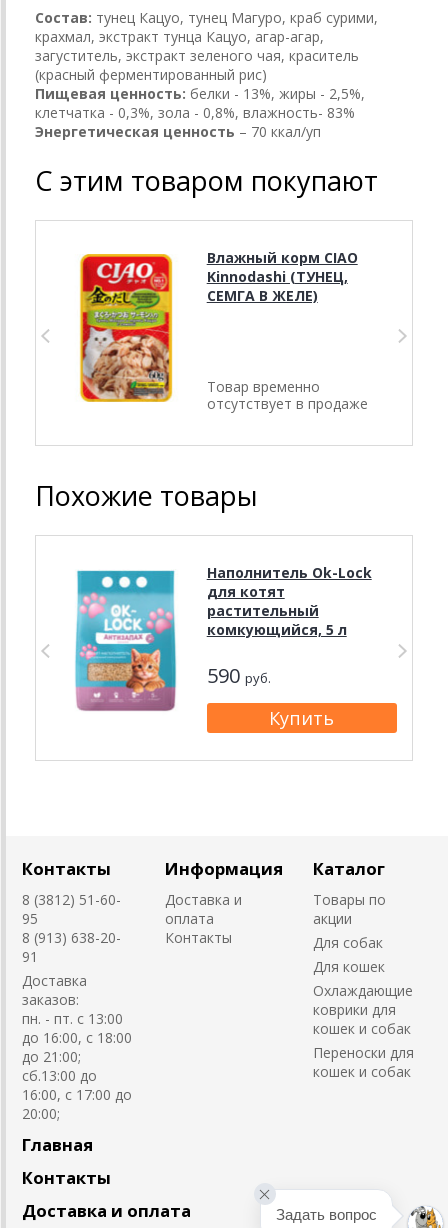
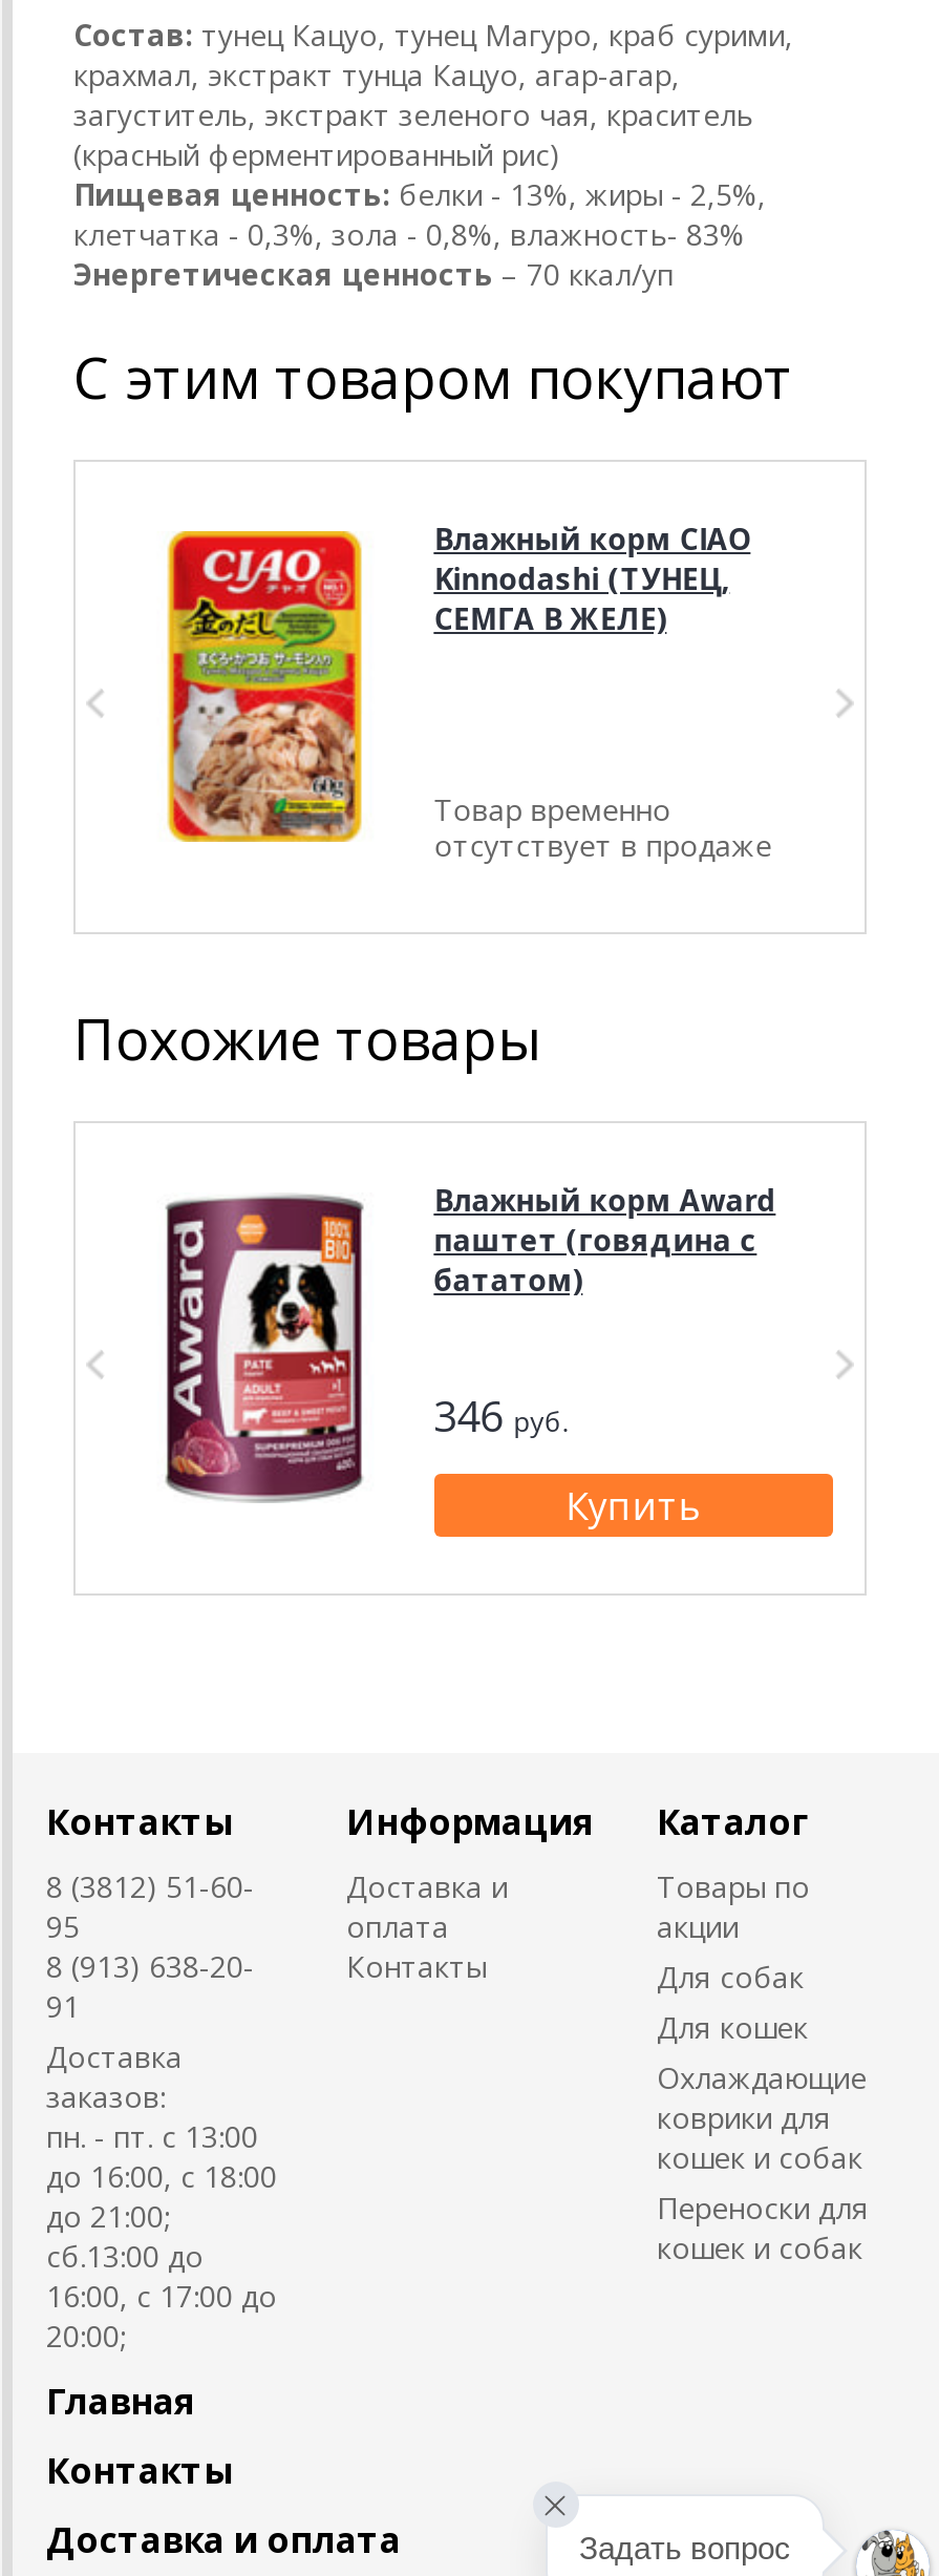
- [image]
- Наполнитель Ok-Lock
- для котят
- растительный
- комкующийся, 5 л
+ [image]
+ Влажный корм Award
+ паштет (говядина с
+ бататом)

- 590 руб.
+ 346 руб.
